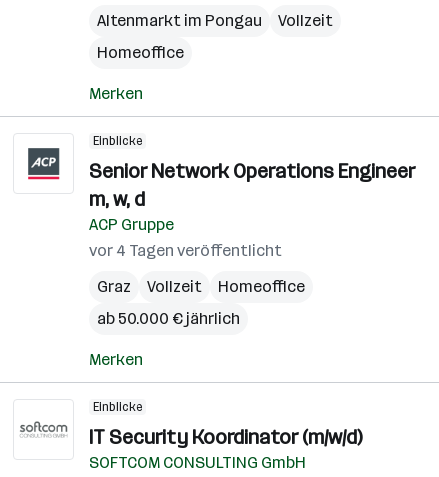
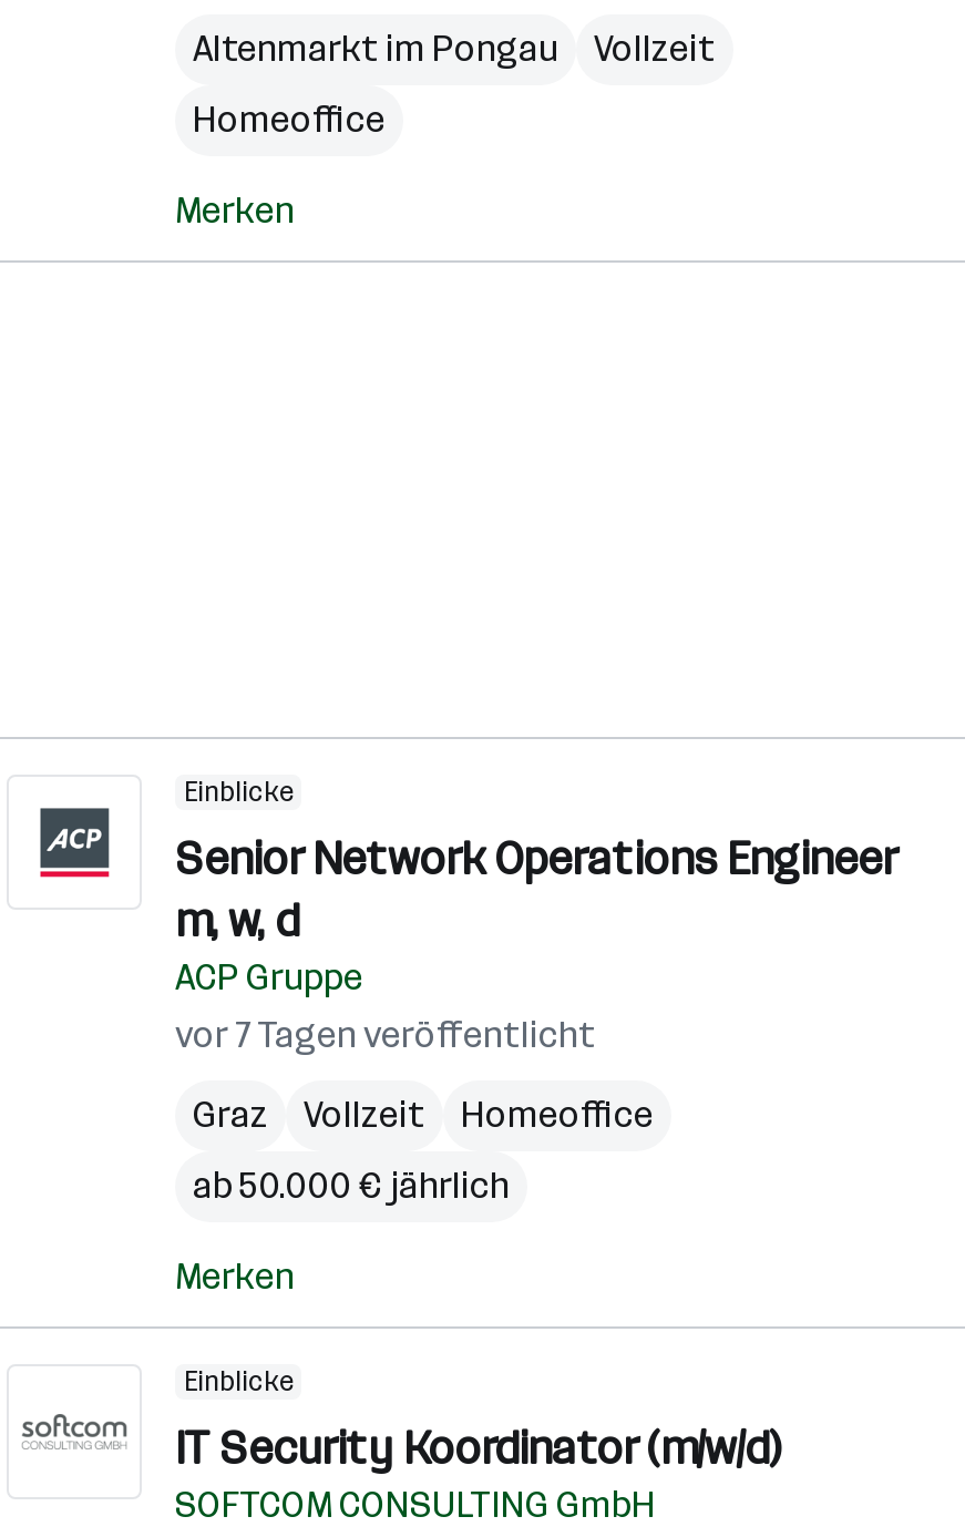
- vor 4 Tagen veröffentlicht
+ vor 7 Tagen veröffentlicht
